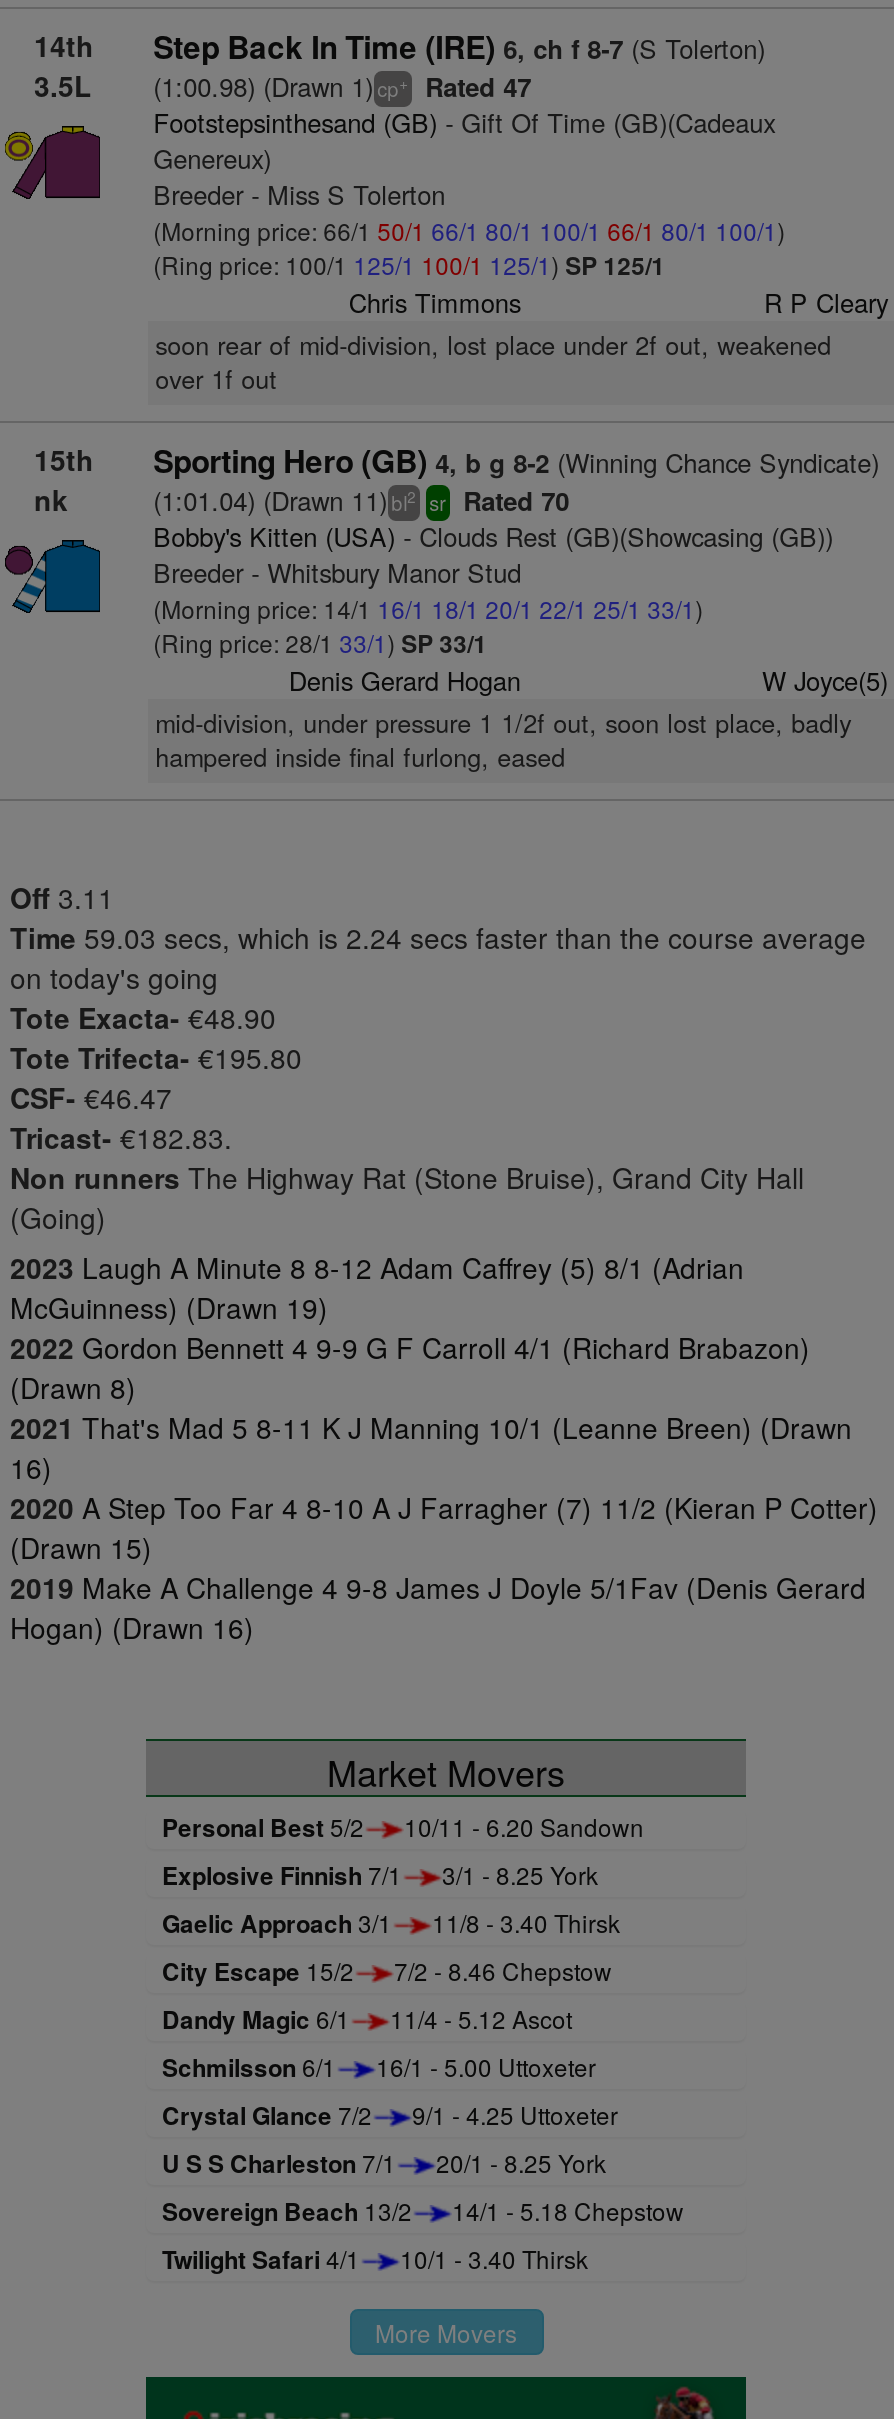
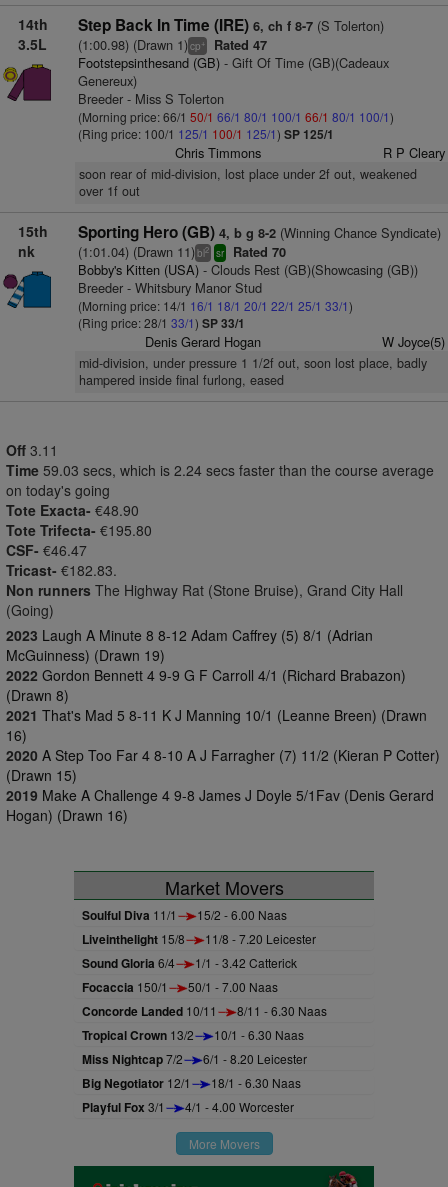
- Personal Best 5/2
- 10/11 - 6.20 Sandown
- Explosive Finnish 7/1
- 3/1 - 8.25 York
- Gaelic Approach 3/1
- 11/8 - 3.40 Thirsk
- City Escape 15/2
- 7/2 - 8.46 Chepstow
- Dandy Magic 6/1
- 11/4 - 5.12 Ascot
- Schmilsson 6/1
- 16/1 - 5.00 Uttoxeter
- Crystal Glance 7/2
- 9/1 - 4.25 Uttoxeter
- U S S Charleston 7/1
- 20/1 - 8.25 York
- Sovereign Beach 13/2
- 14/1 - 5.18 Chepstow
- Twilight Safari 4/1
- 10/1 - 3.40 Thirsk
+ Soulful Diva 11/1
+ 15/2 - 6.00 Naas
+ Liveinthelight 15/8
+ 11/8 - 7.20 Leicester
+ Sound Gloria 6/4
+ 1/1 - 3.42 Catterick
+ Focaccia 150/1
+ 50/1 - 7.00 Naas
+ Concorde Landed 10/11
+ 8/11 - 6.30 Naas
+ Tropical Crown 13/2
+ 10/1 - 6.30 Naas
+ Miss Nightcap7/2
+ 6/1 - 8.20 Leicester
+ Big Negotiator 12/1
+ 18/1 - 6.30 Naas
+ Playful Fox 3/1
+ 4/1 - 4.00 Worcester
